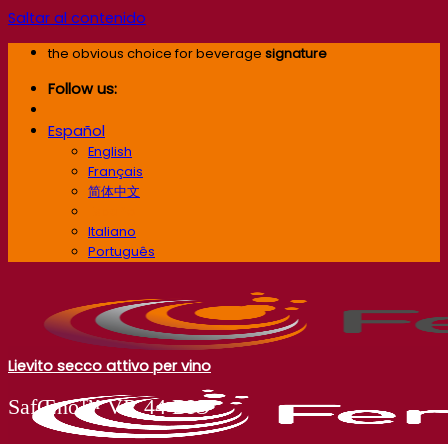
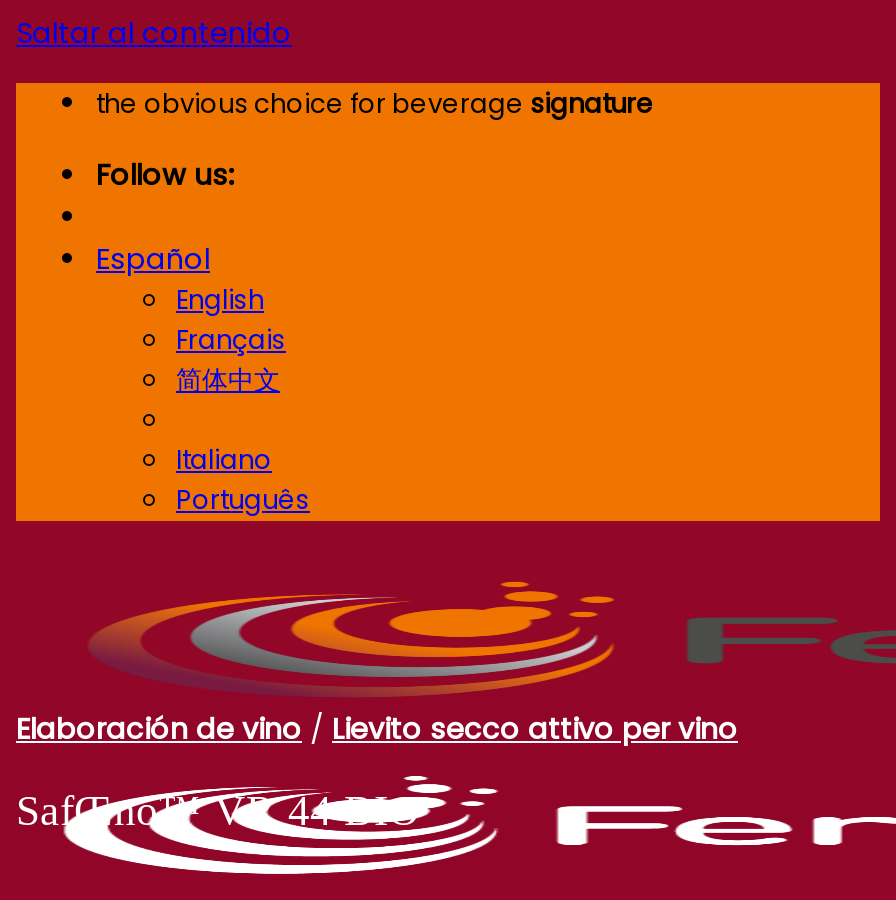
- Lievito secco attivo per vino
+ Elaboración de vino / Lievito secco attivo per vino
